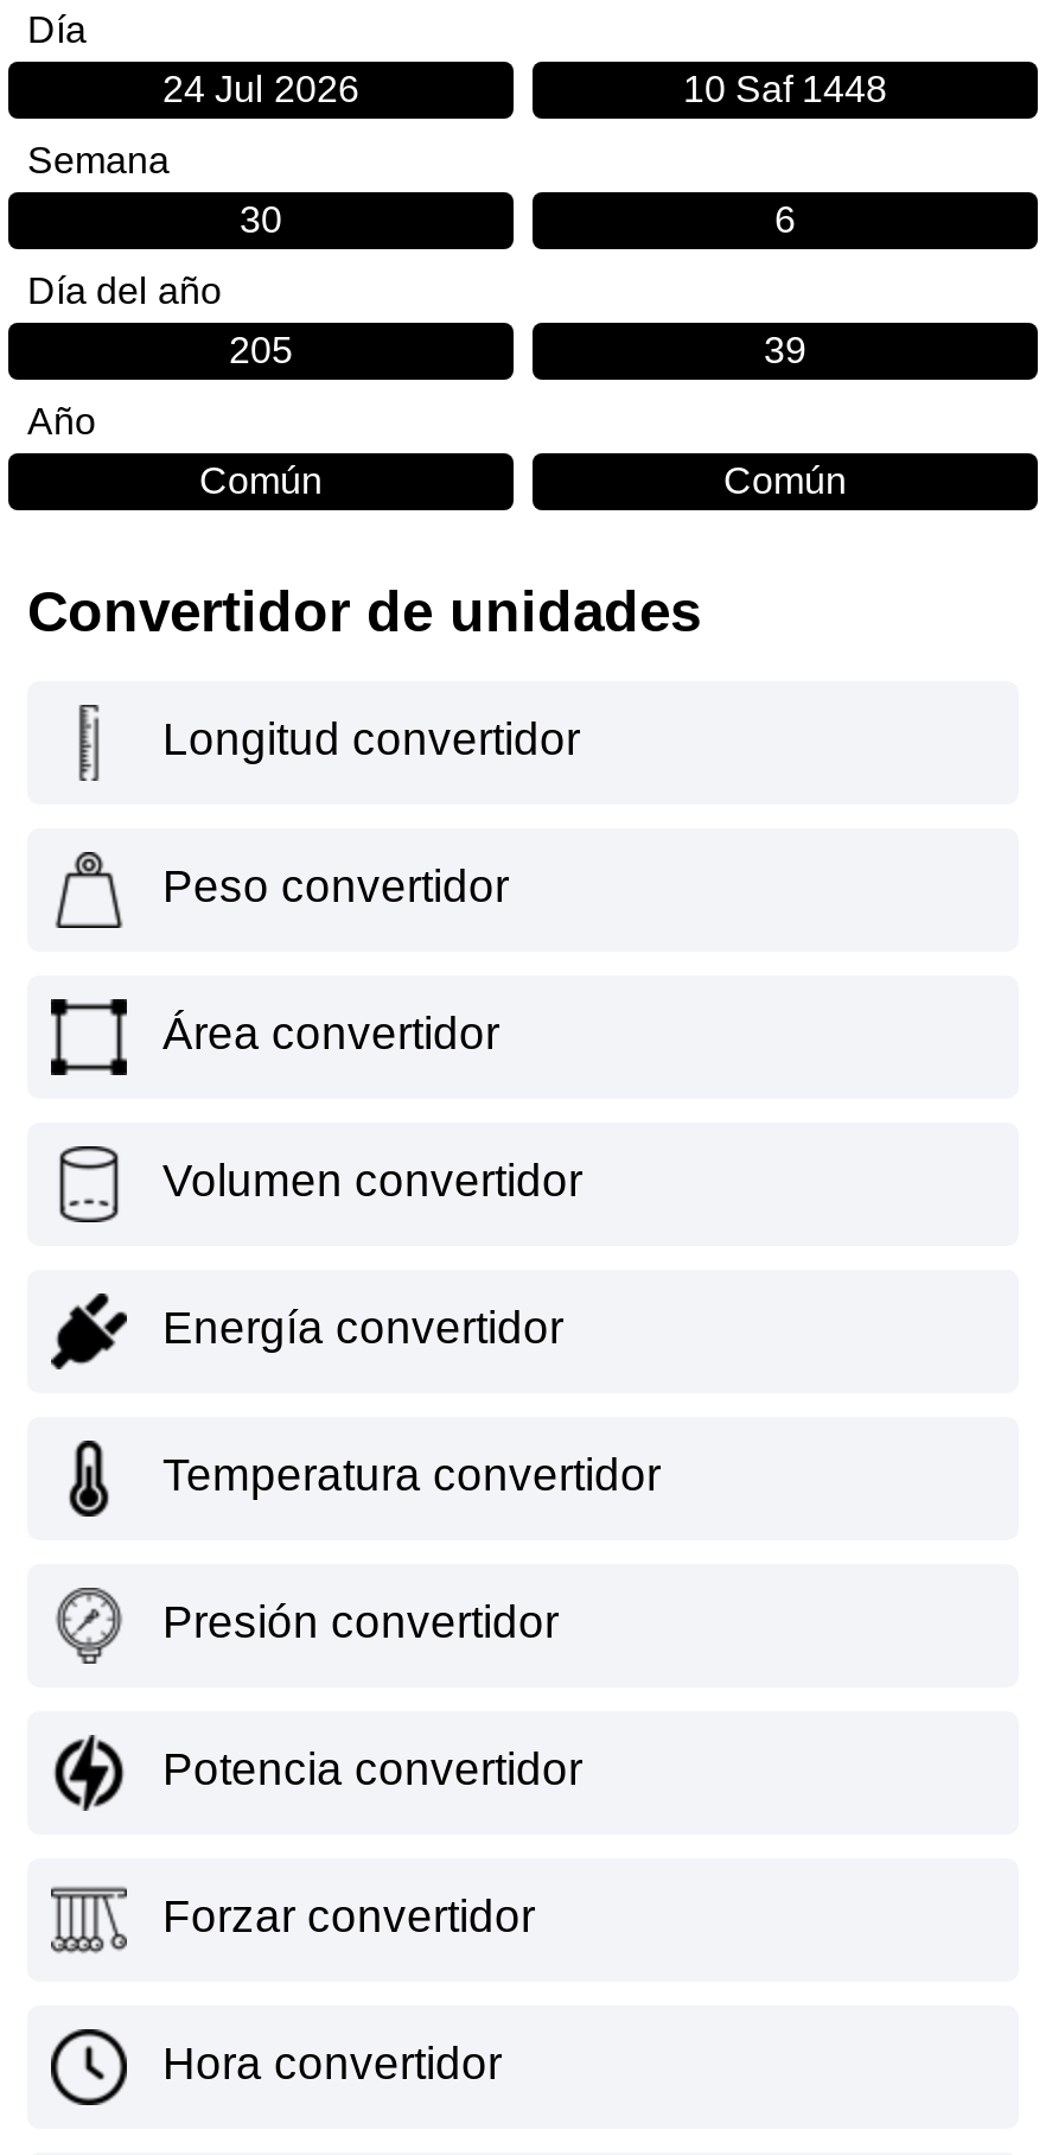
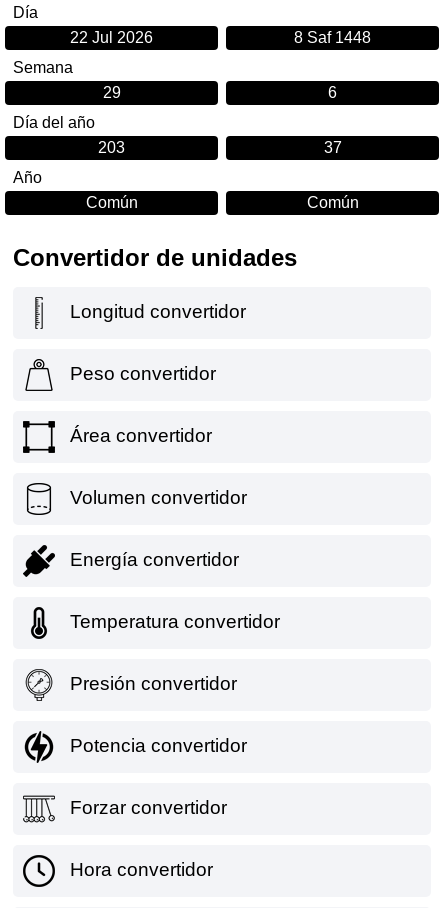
- 24 Jul 2026
+ 22 Jul 2026

- 10 Saf 1448
+ 8 Saf 1448

- 30
+ 29

- 205
+ 203

- 39
+ 37
